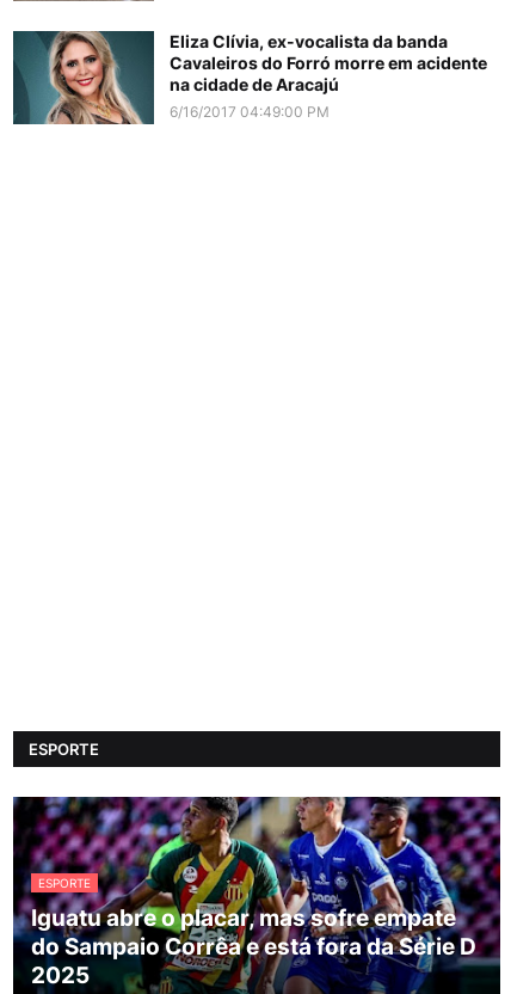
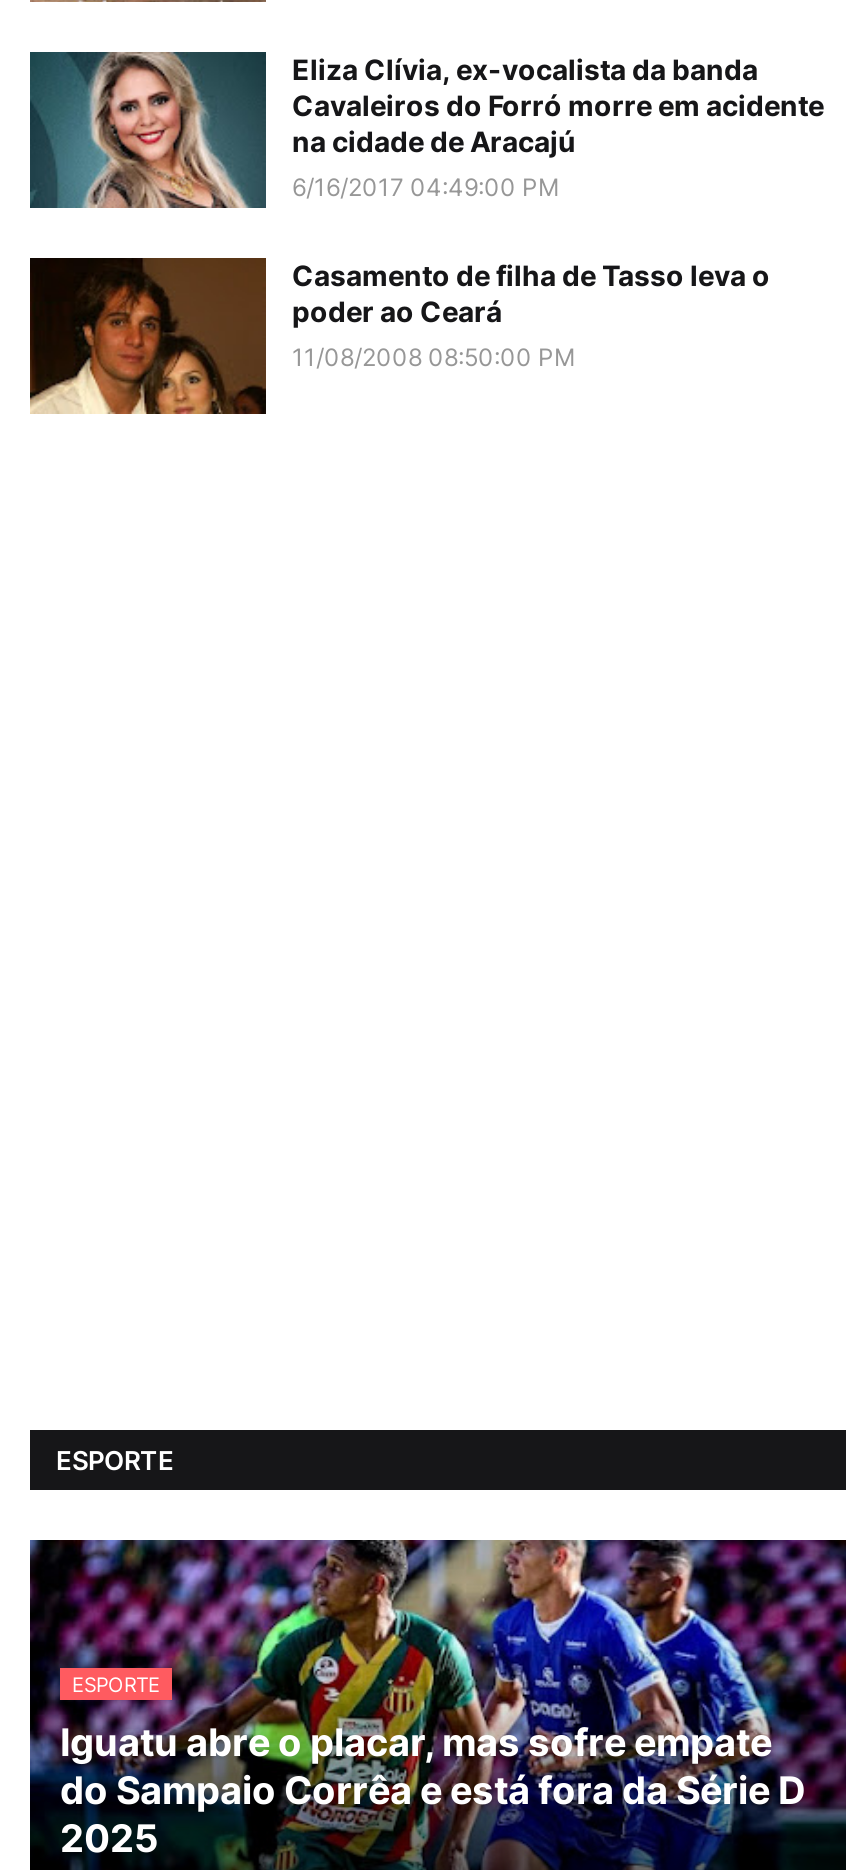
+ [image]
+ Casamento de filha de Tasso leva o
+ poder ao Ceará
+ 11/08/2008 08:50:00 PM
